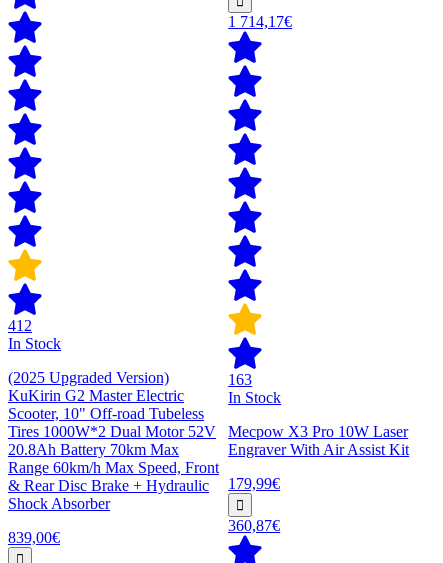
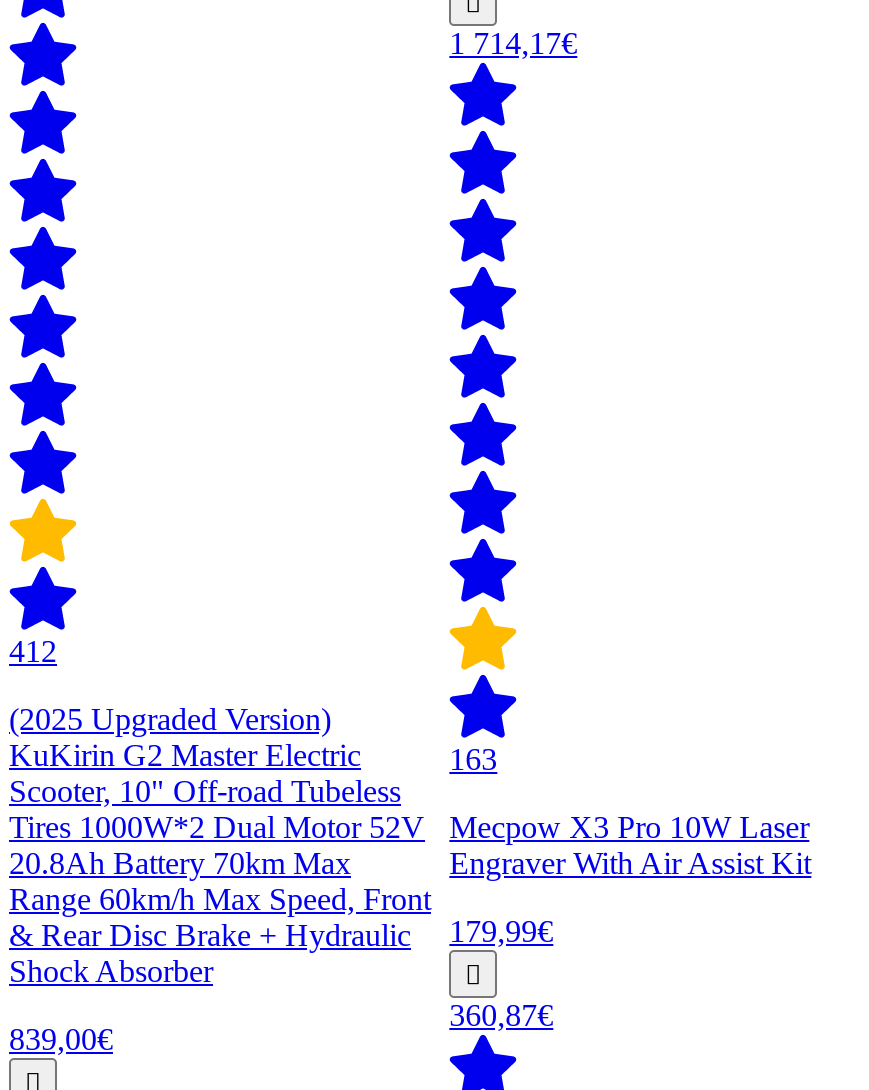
- In Stock

- In Stock
